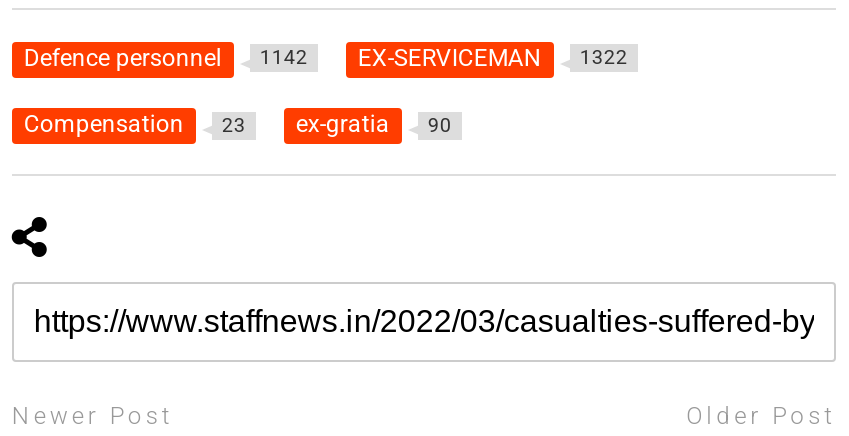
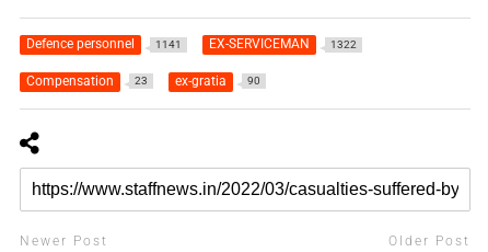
- Defence personnel 1142
+ Defence personnel 1141
